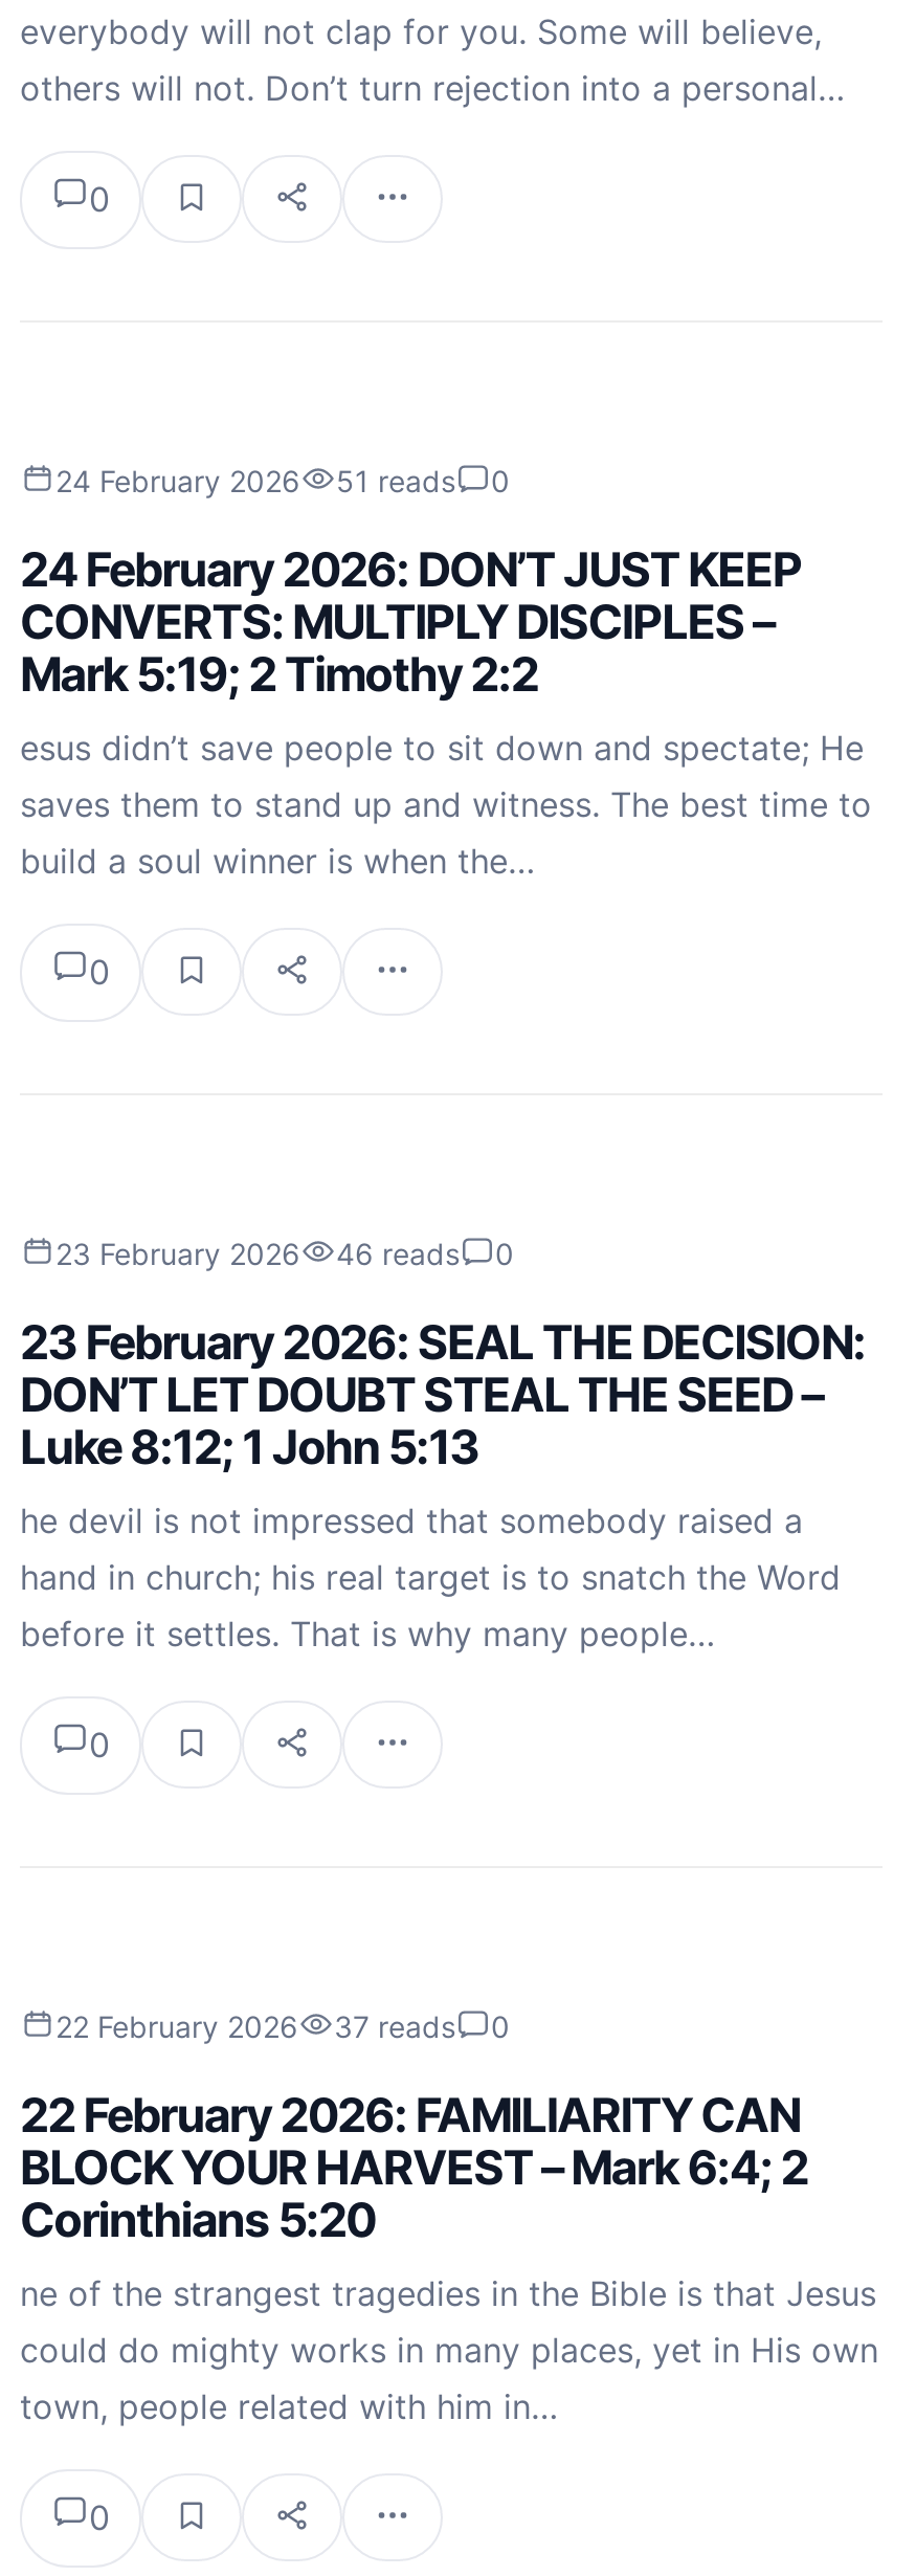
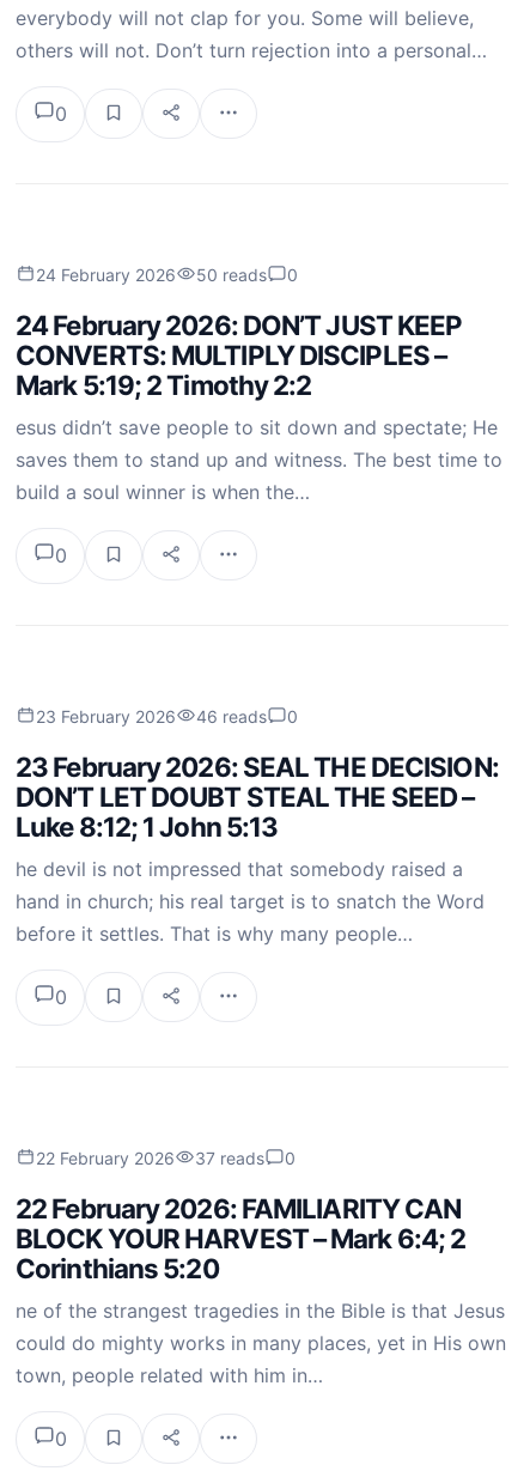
- 24 February 2026 51 reads 0
+ 24 February 2026 50 reads 0
